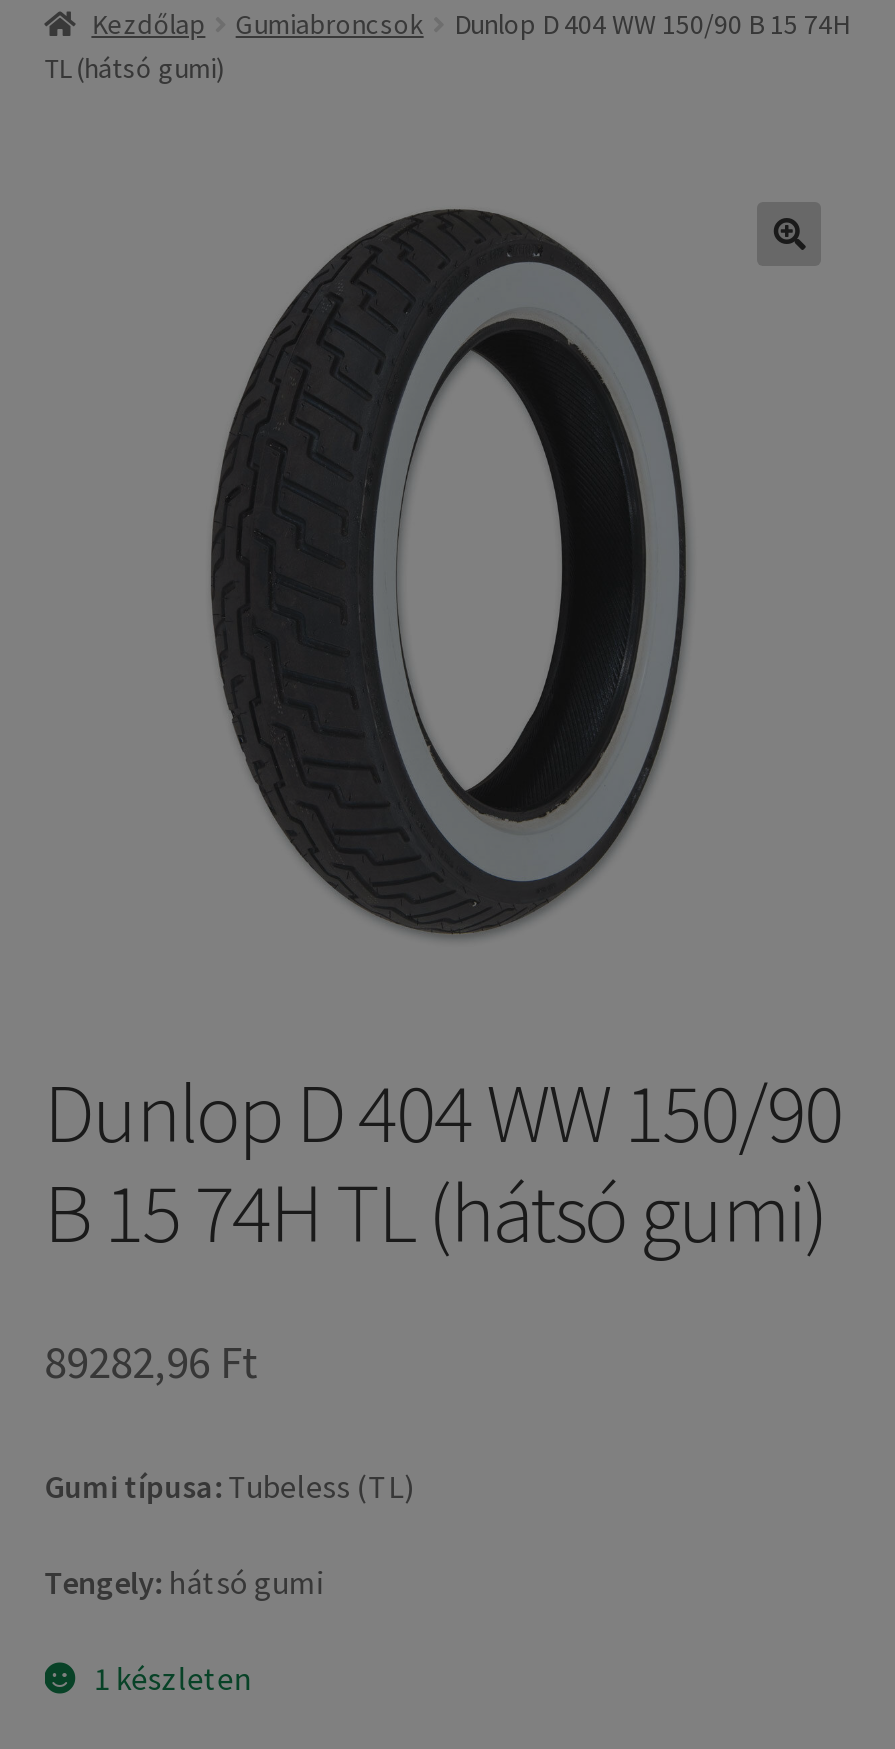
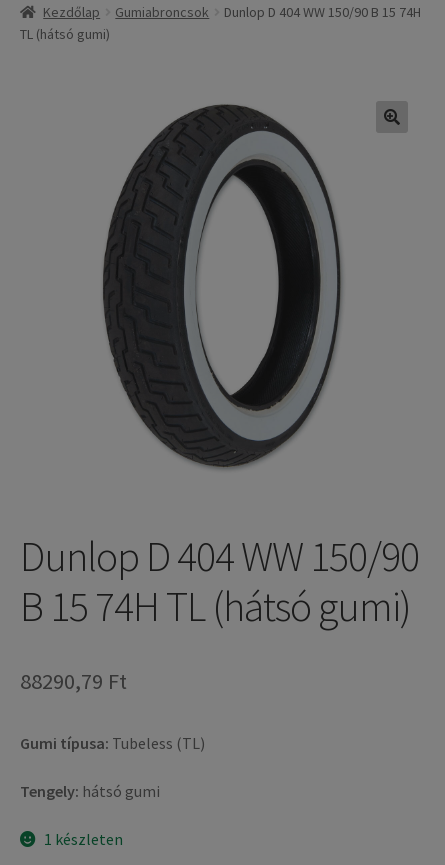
- 89282,96 Ft
+ 88290,79 Ft
